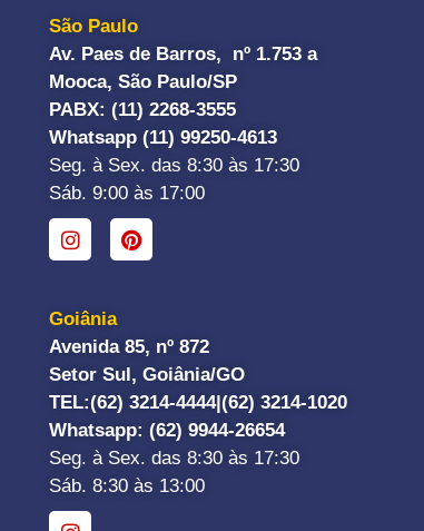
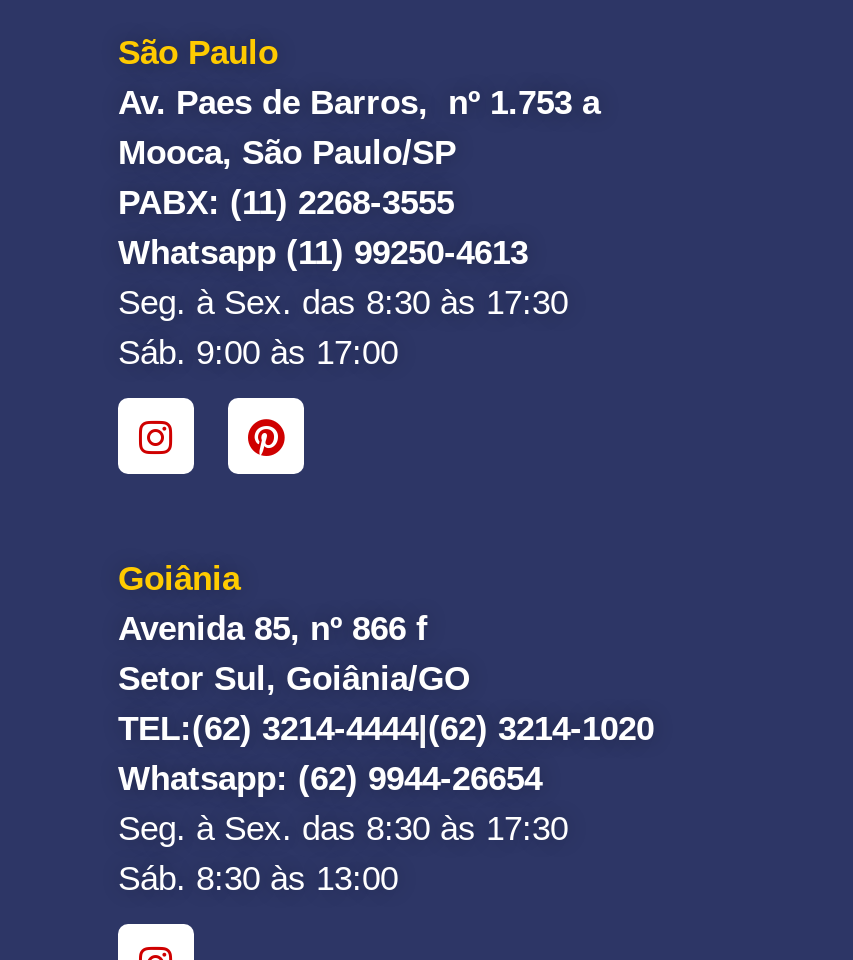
- Avenida 85, nº 872
+ Avenida 85, nº 866 f
